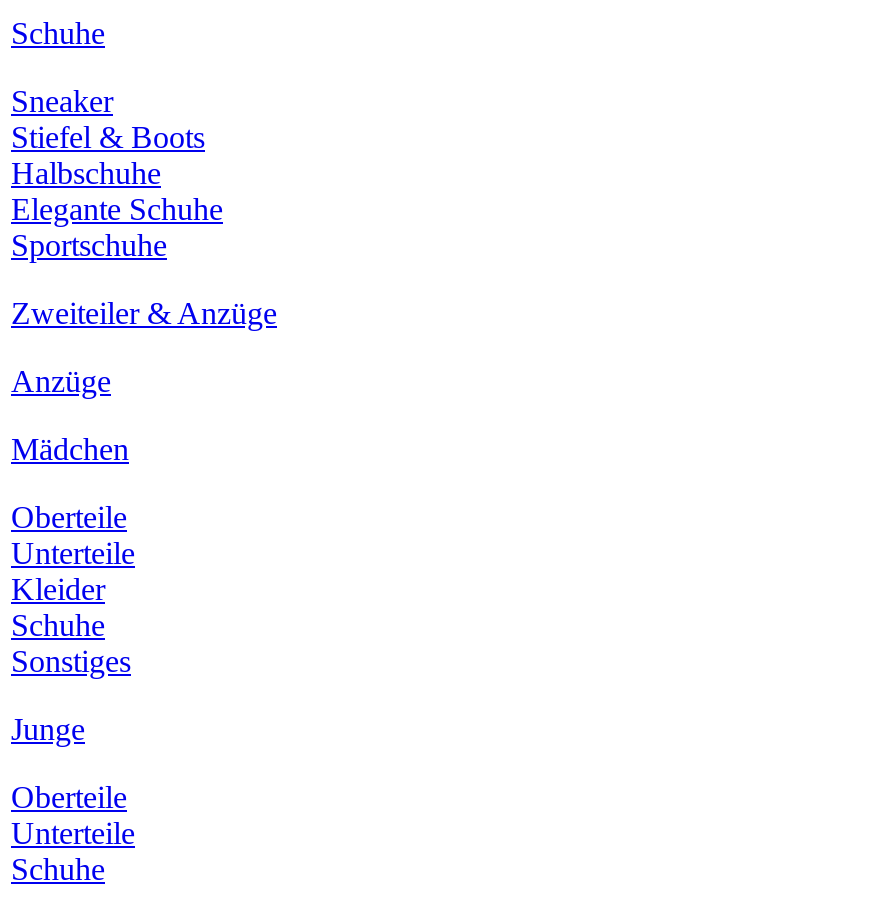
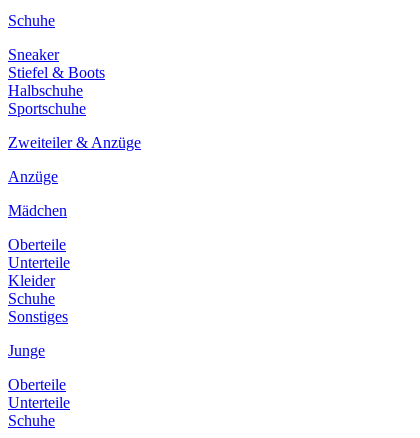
- Elegante Schuhe
